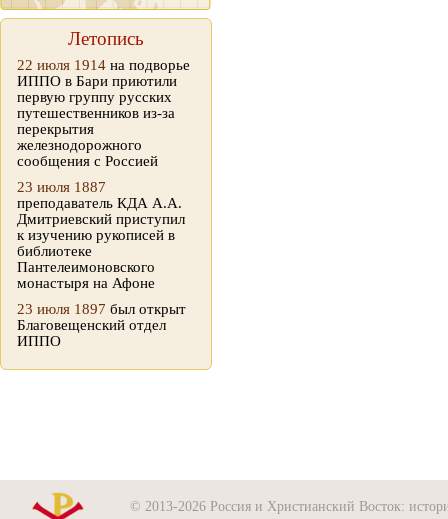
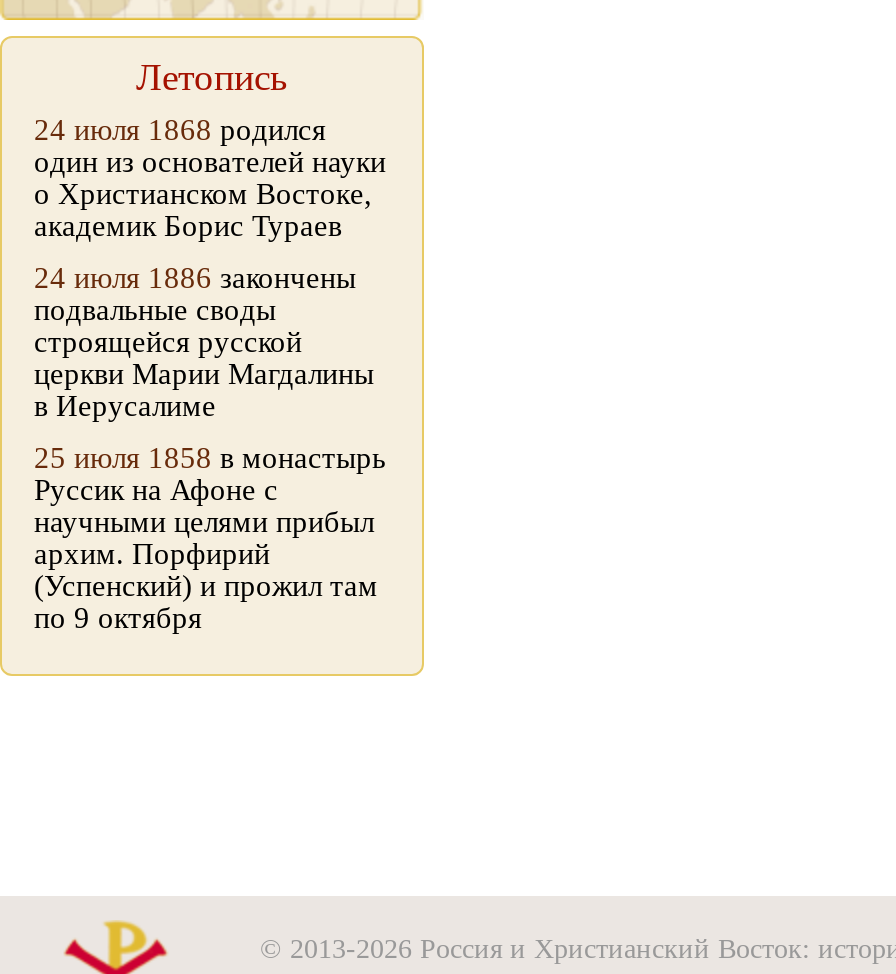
- 22 июля 1914 на подворье
- ИППО в Бари приютили
- первую группу русских
- путешественников из-за
- перекрытия
- железнодорожного
- сообщения с Россией
+ 24 июля 1868 родился
+ один из основателей науки
+ о Христианском Востоке,
+ академик Борис Тураев

- 23 июля 1887
- преподаватель КДА А.А.
- Дмитриевский приступил
- к изучению рукописей в
- библиотеке
- Пантелеимоновского
- монастыря на Афоне
+ 24 июля 1886 закончены
+ подвальные своды
+ строящейся русской
+ церкви Марии Магдалины
+ в Иерусалиме

- 23 июля 1897 был открыт
- Благовещенский отдел
- ИППО
+ 25 июля 1858 в монастырь
+ Руссик на Афоне с
+ научными целями прибыл
+ архим. Порфирий
+ (Успенский) и прожил там
+ по 9 октября
